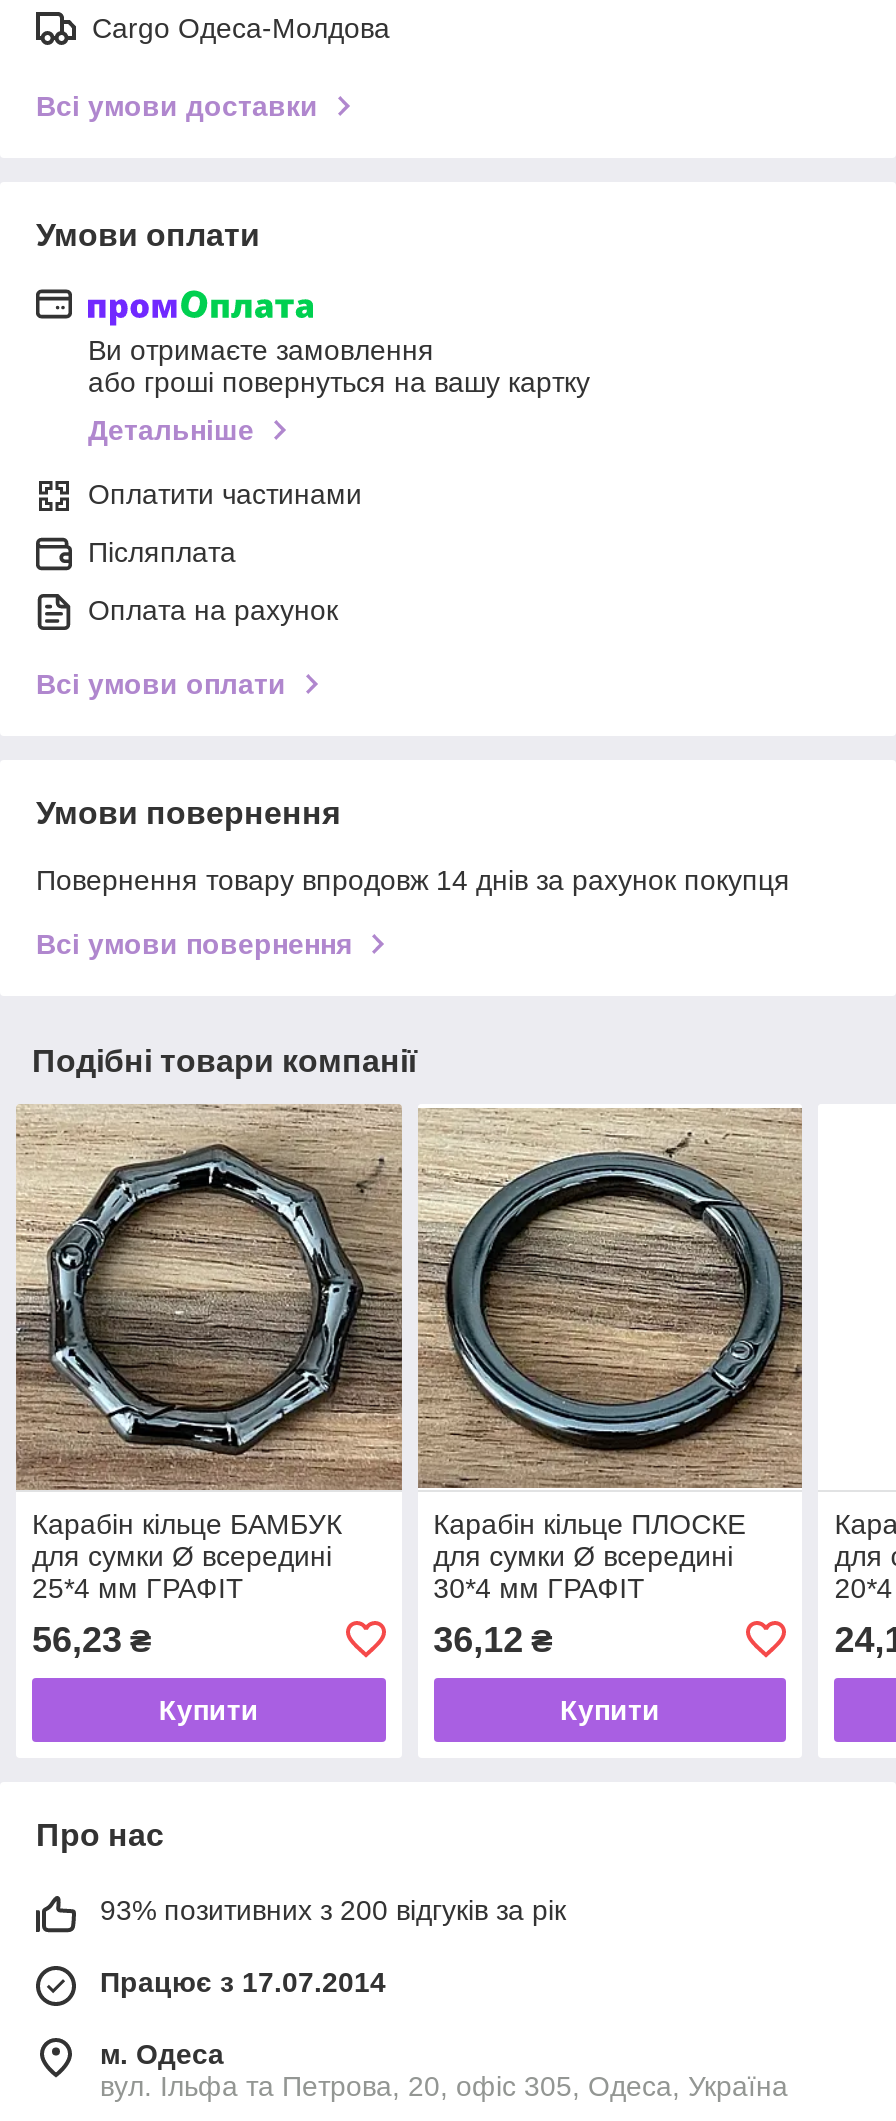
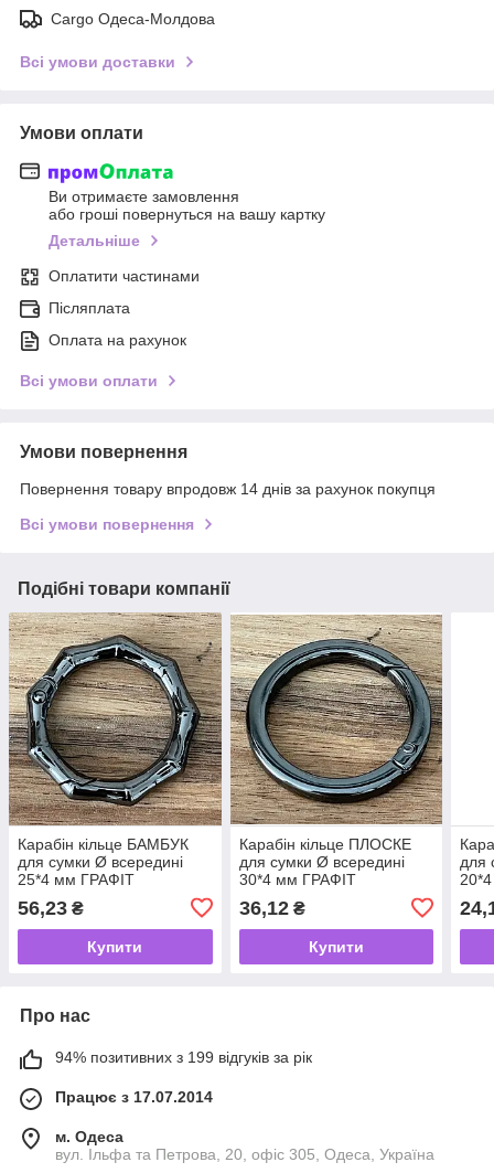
- 93% позитивних з 200 відгуків за рік
+ 94% позитивних з 199 відгуків за рік
